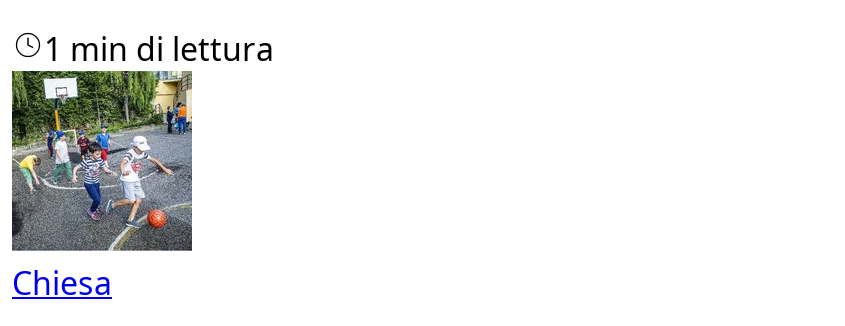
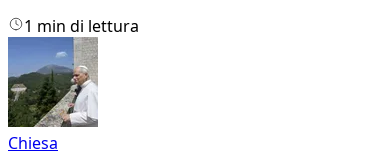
- [image]
+ [image]
